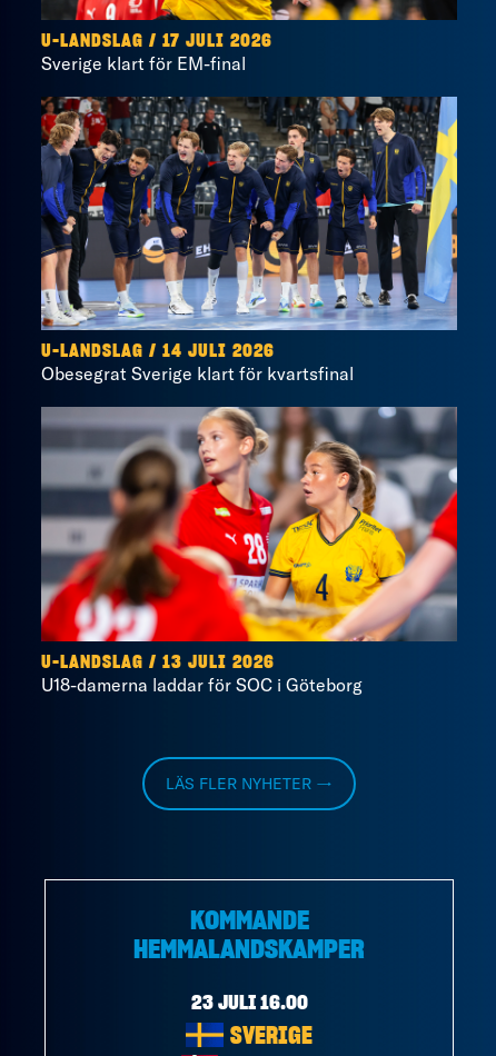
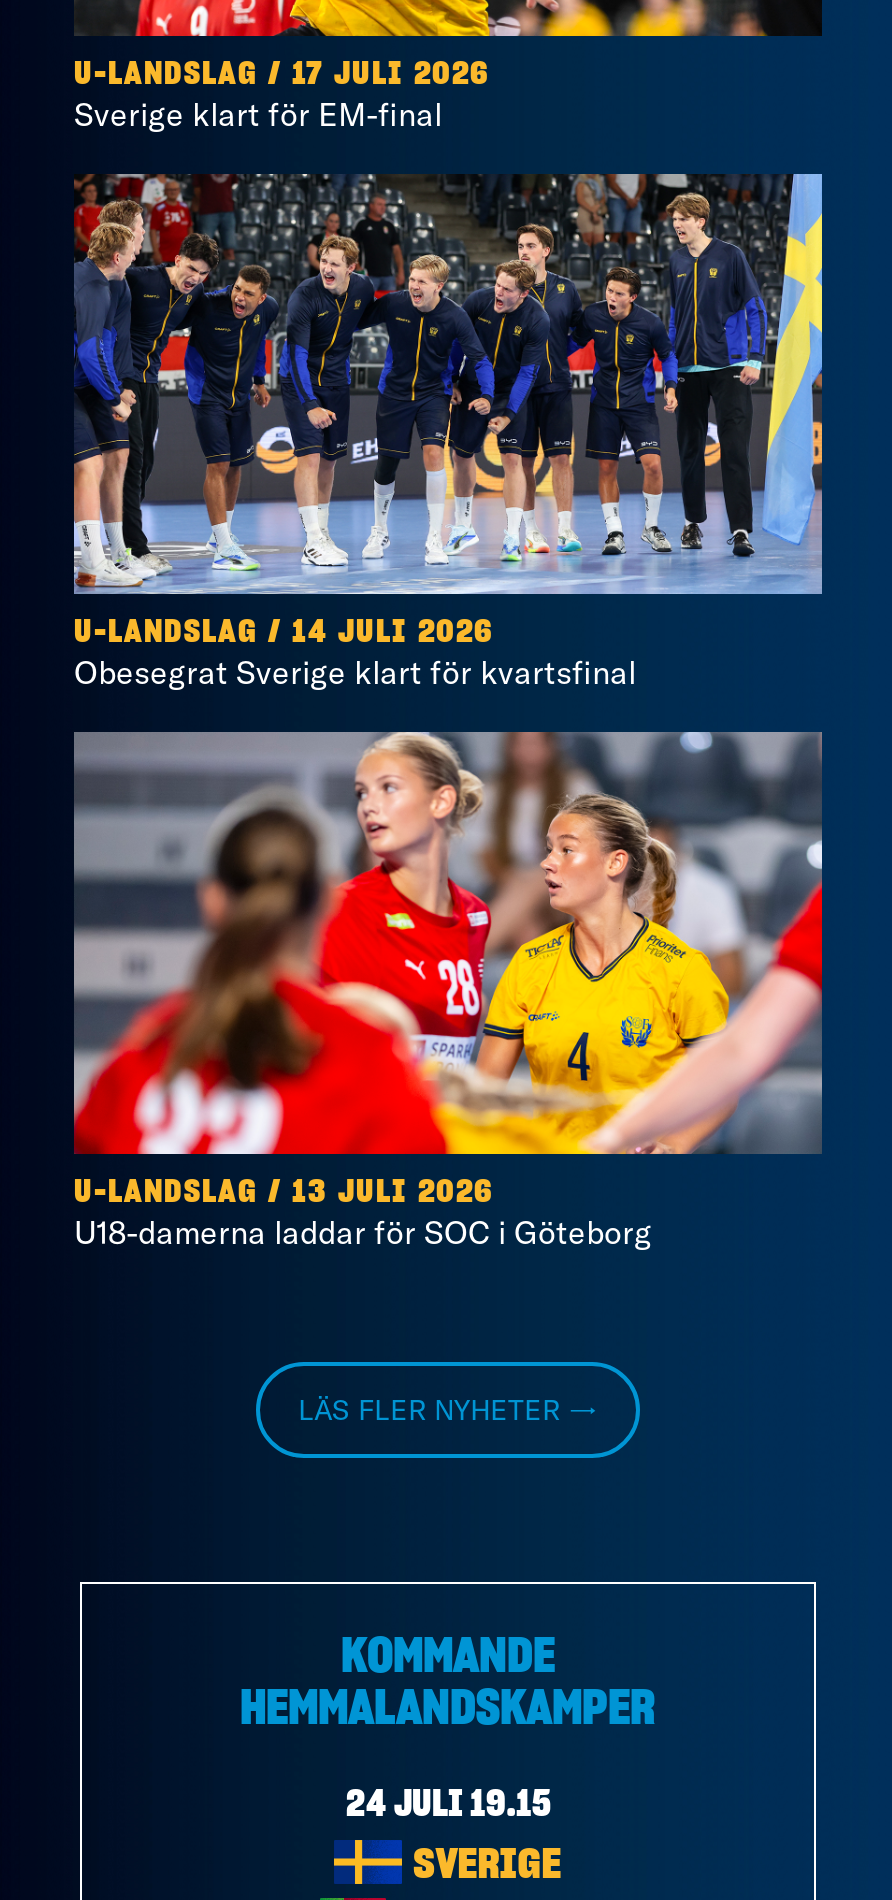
- 23 JULI 16.00
+ 24 JULI 19.15
